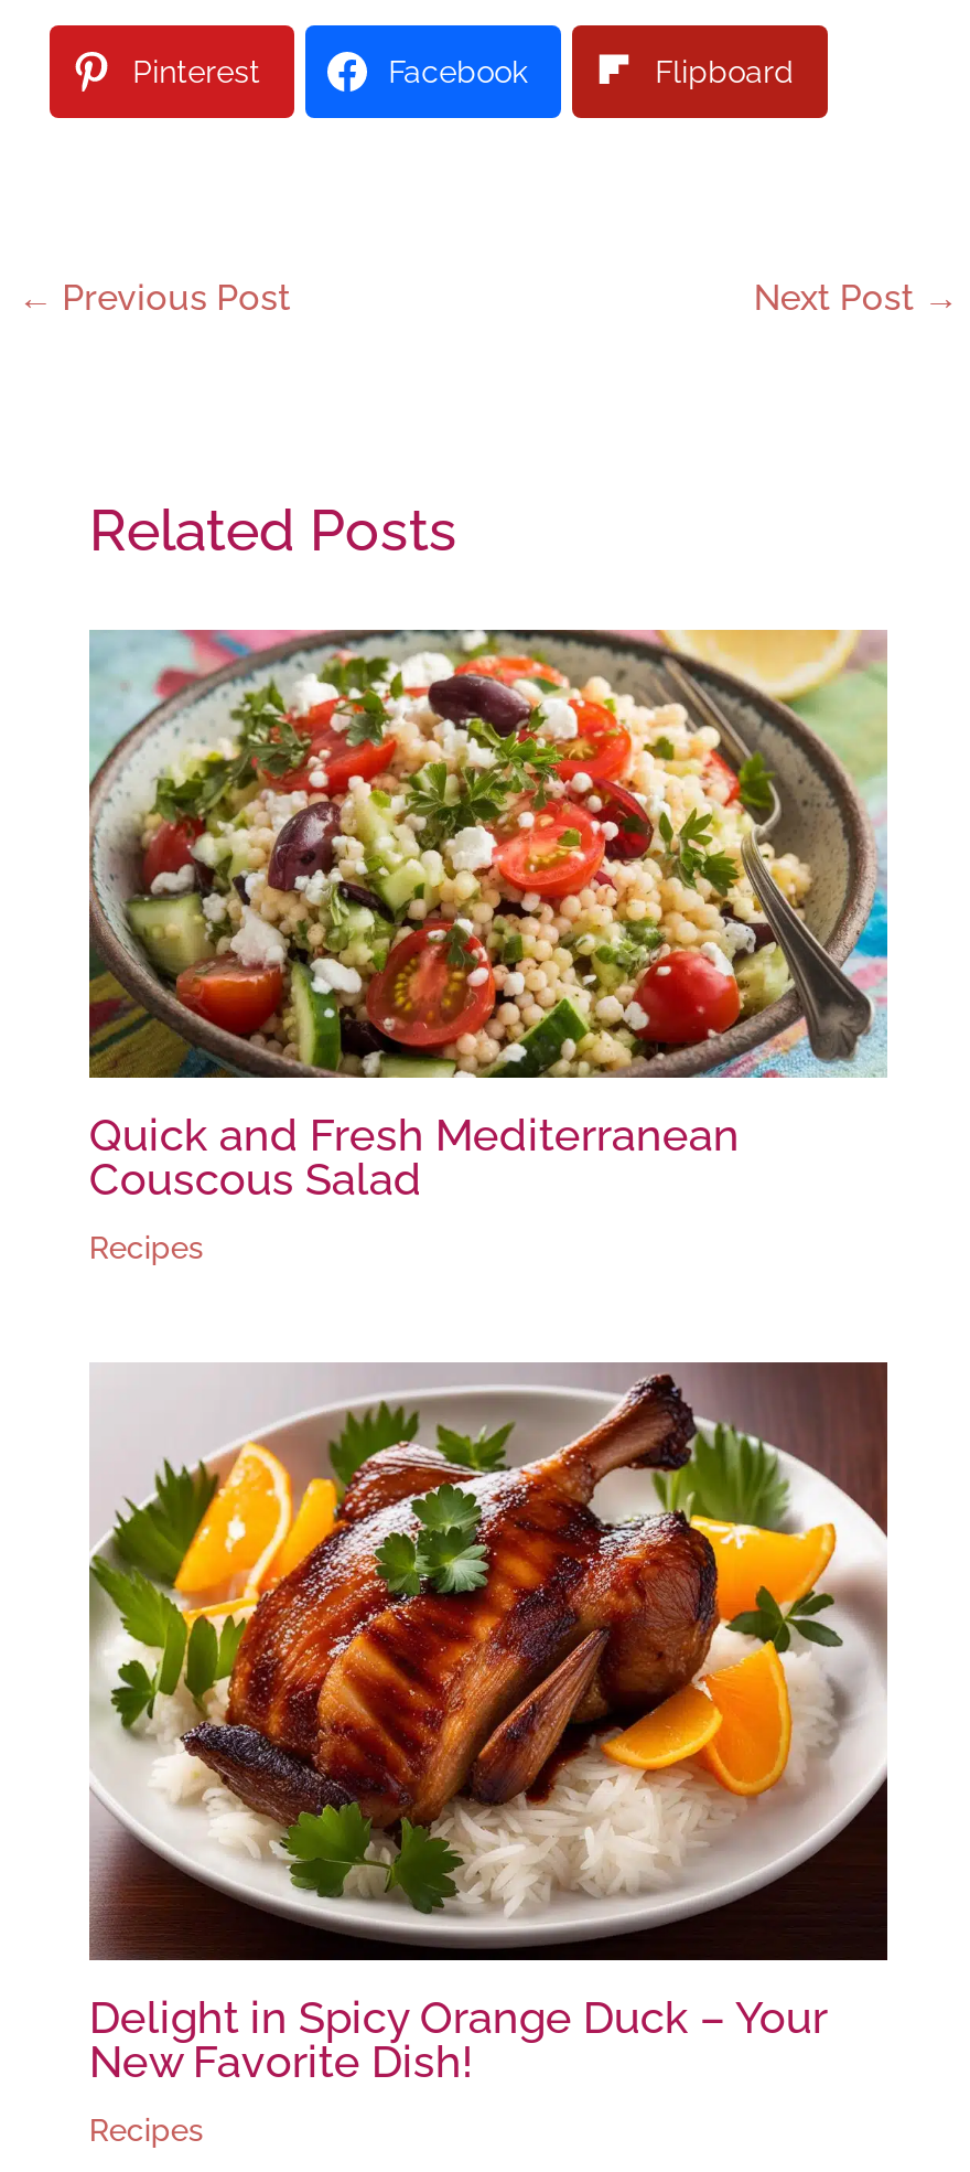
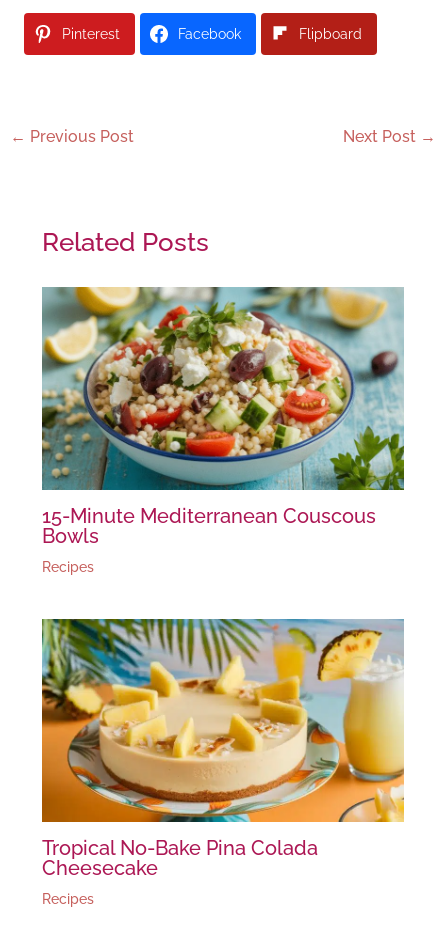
- [image]
- Quick and Fresh Mediterranean
- Couscous Salad
+ [image]
+ 15-Minute Mediterranean Couscous
+ Bowls

- [image]
- Delight in Spicy Orange Duck – Your
- New Favorite Dish!
+ [image]
+ Tropical No-Bake Pina Colada
+ Cheesecake
